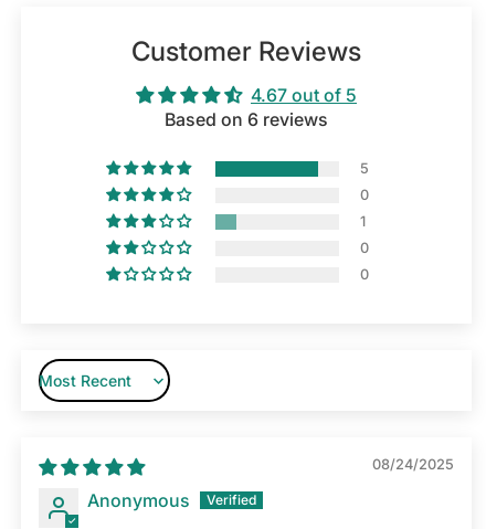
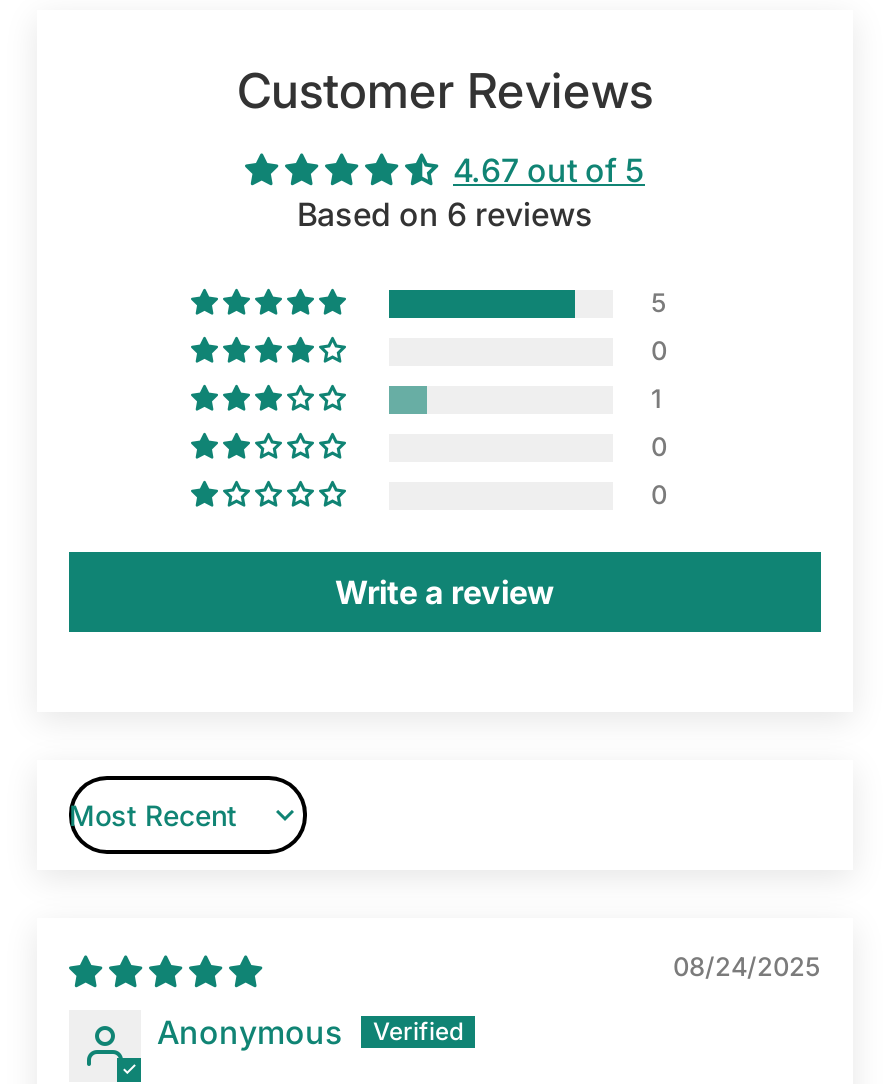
+ Write a review
